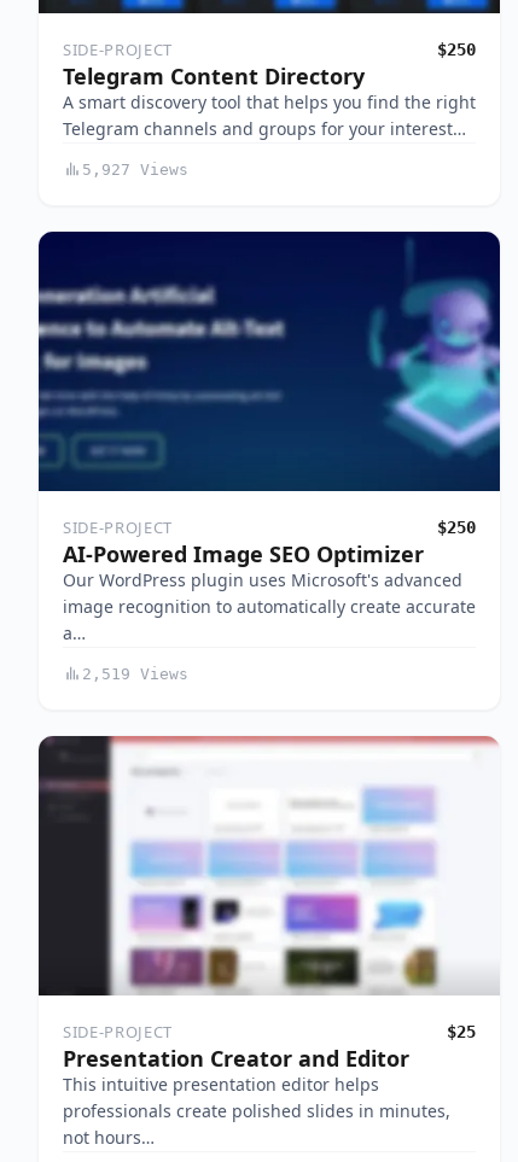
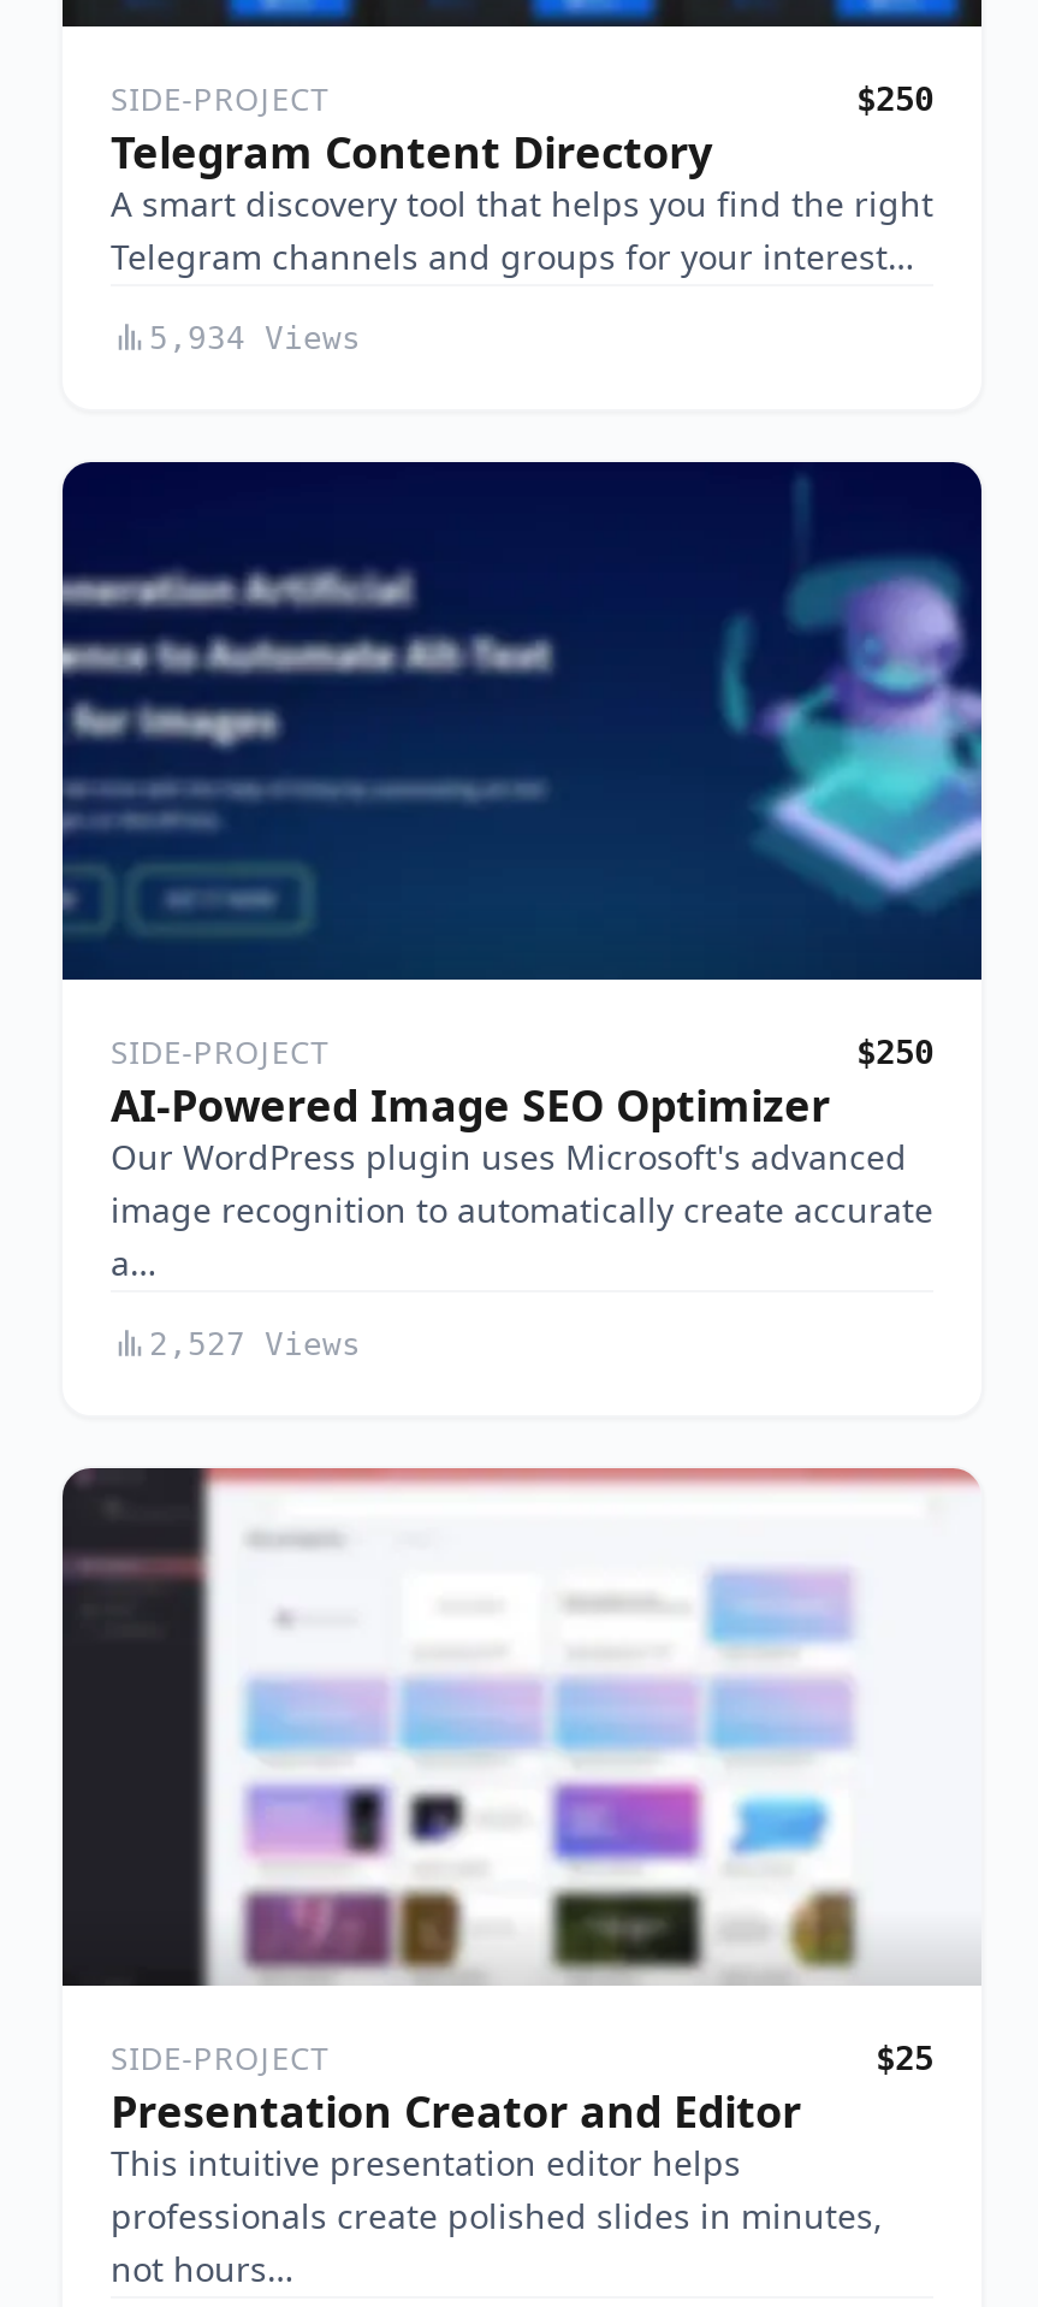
- 5,927 Views
+ 5,934 Views

- 2,519 Views
+ 2,527 Views
